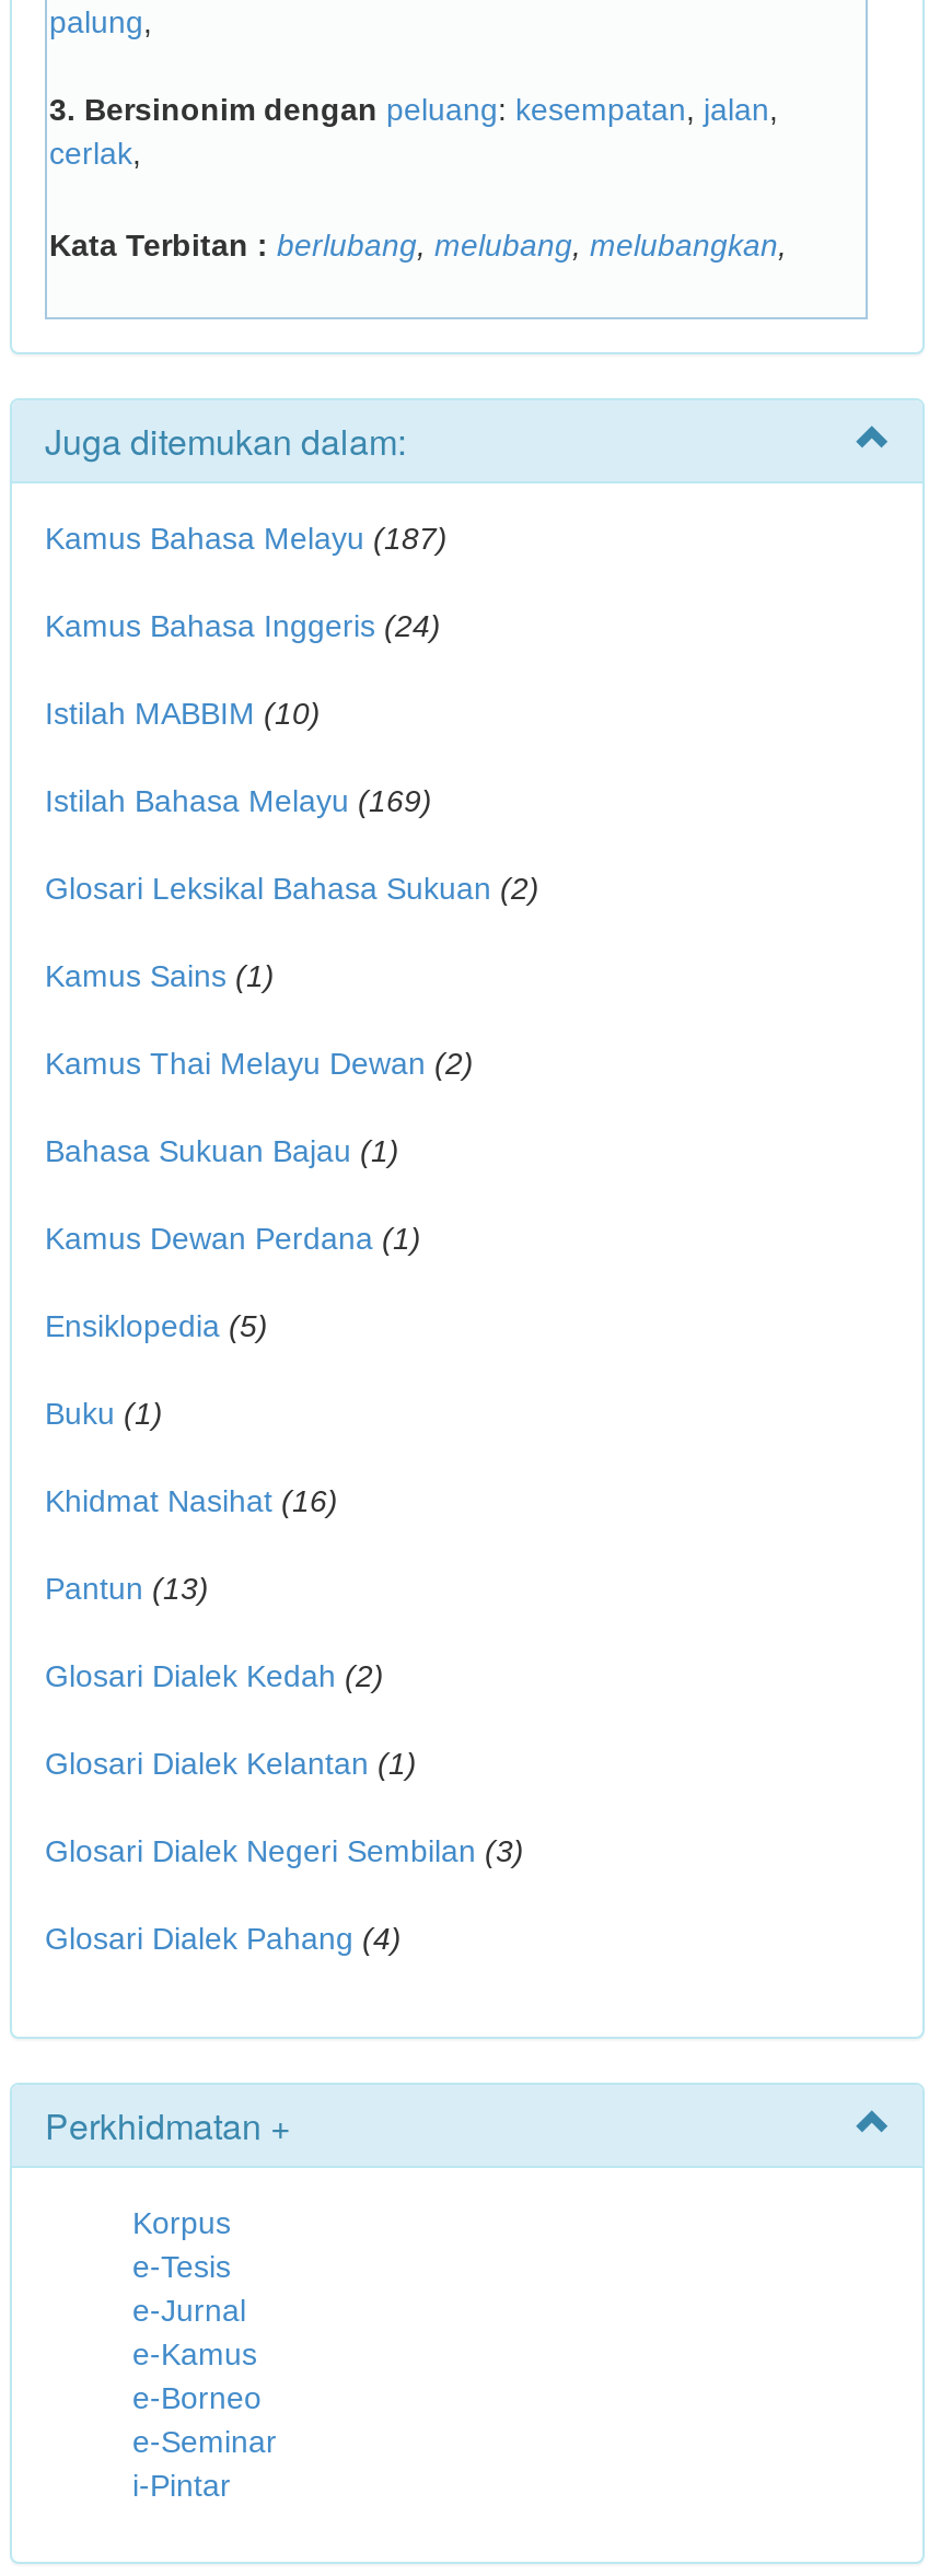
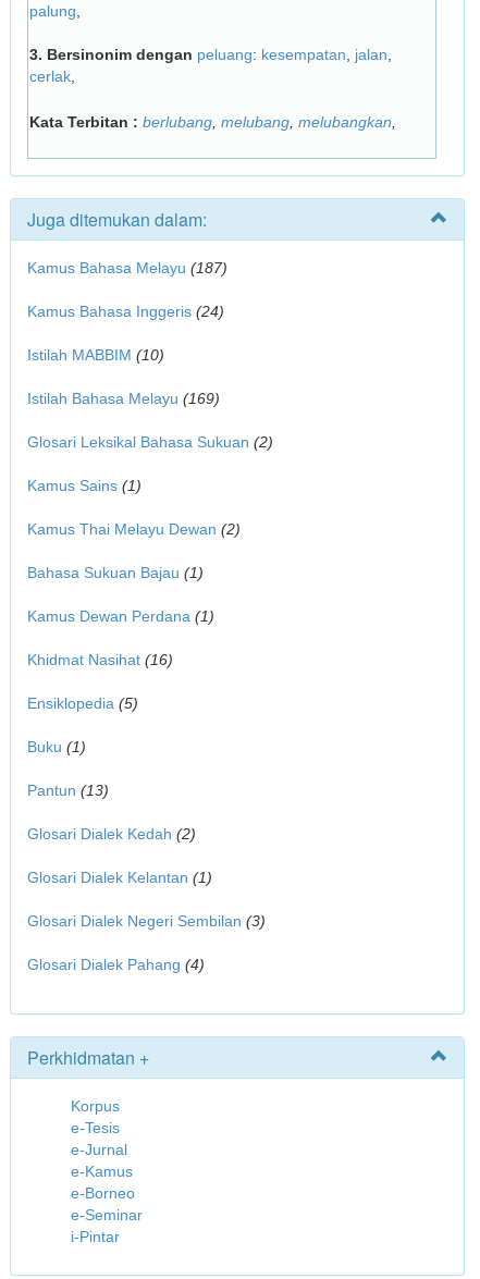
moved down: Ensiklopedia (5) | Buku (1)

moved up: Khidmat Nasihat (16)
